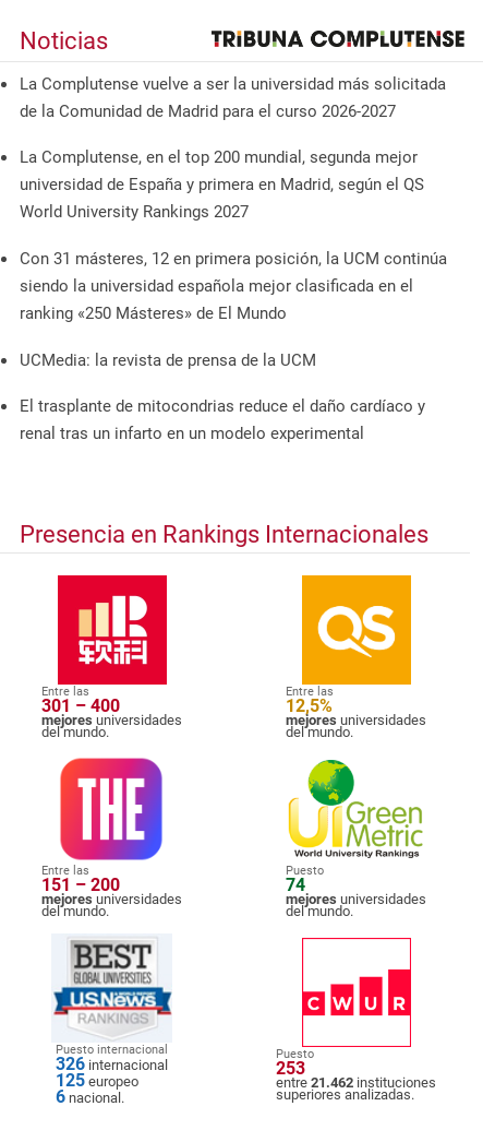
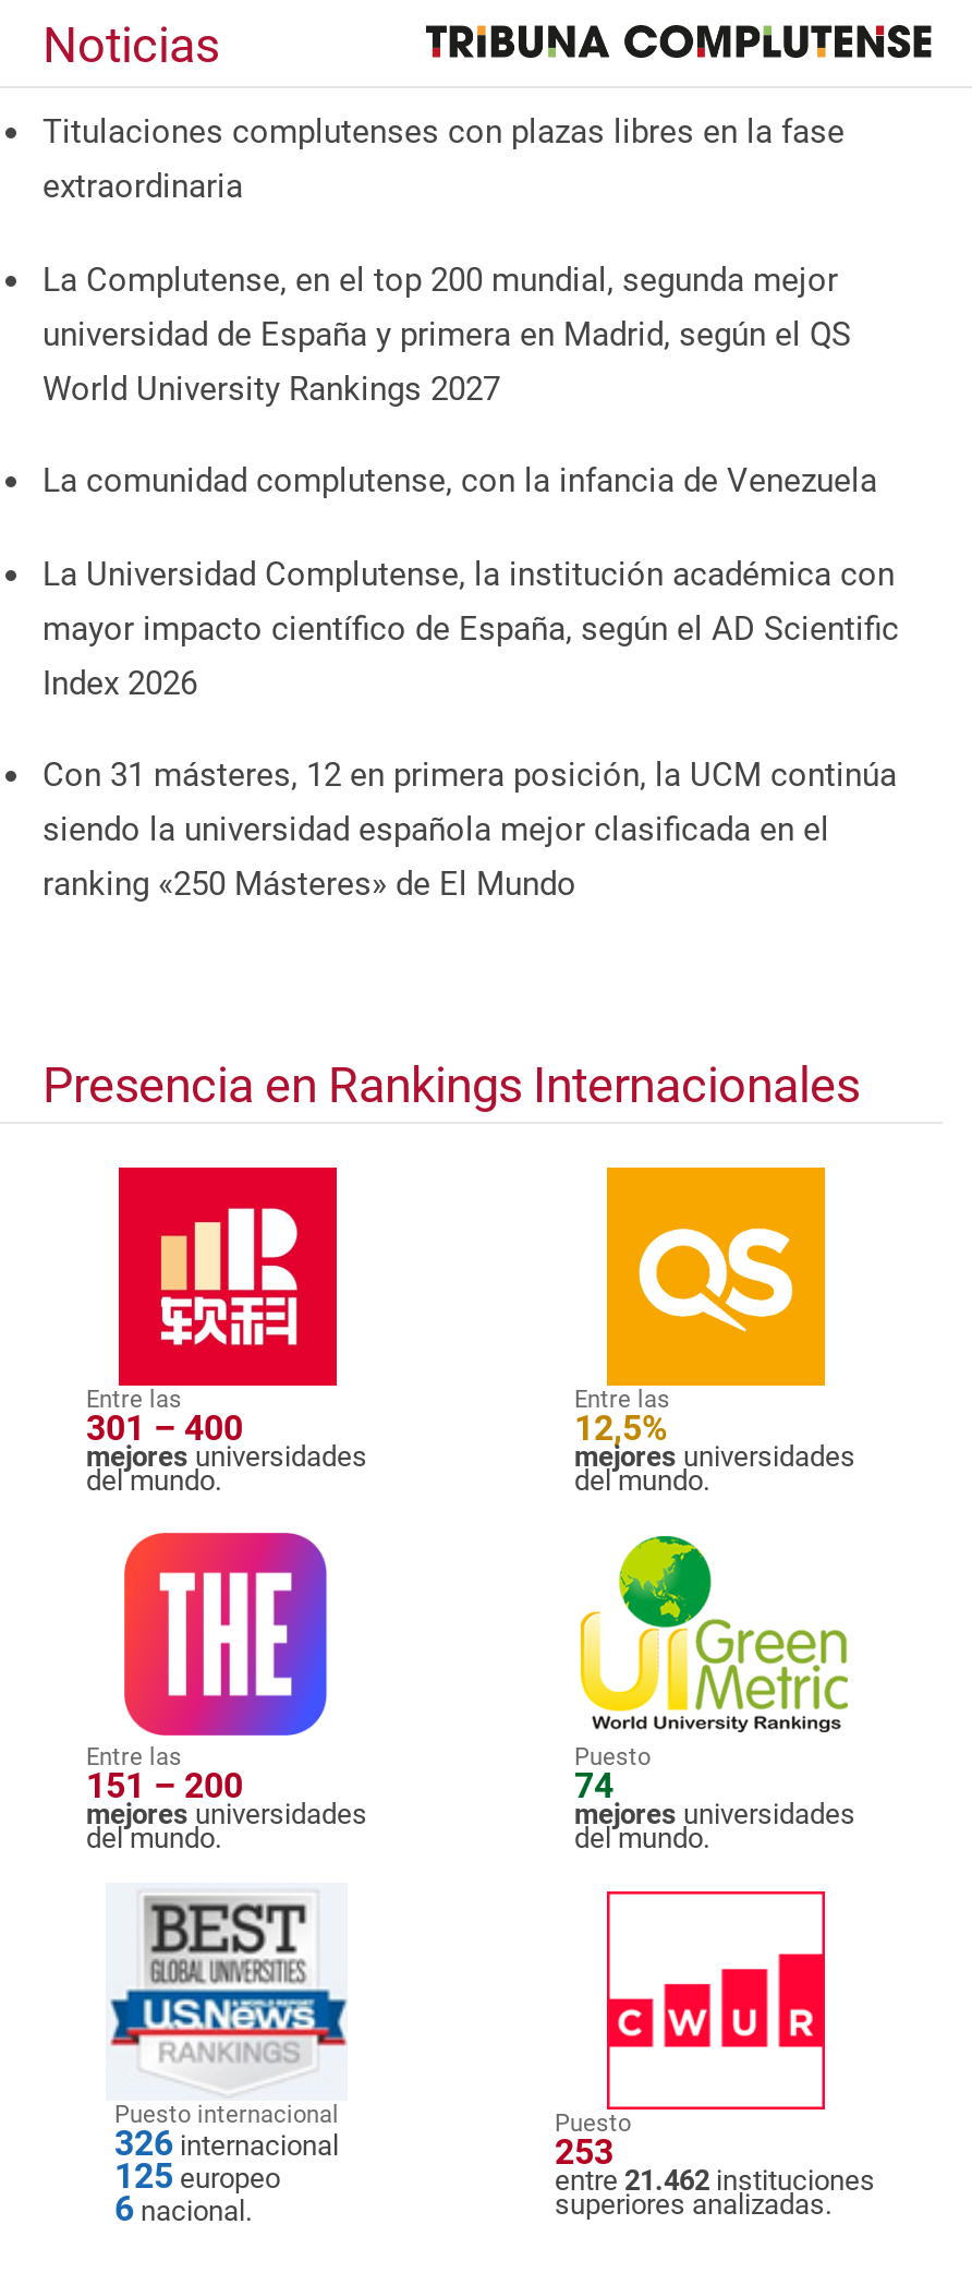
- La Complutense vuelve a ser la universidad más solicitada
- de la Comunidad de Madrid para el curso 2026-2027
+ Titulaciones complutenses con plazas libres en la fase
+ extraordinaria

+ La comunidad complutense, con la infancia de Venezuela
+ La Universidad Complutense, la institución académica con
+ mayor impacto científico de España, según el AD Scientific
+ Index 2026

moved down: Con 31 másteres, 12 en primera posición, la UCM continúa | siendo la universidad española mejor clasificada en el | ranking «250 Másteres» de El Mundo

- UCMedia: la revista de prensa de la UCM
- El trasplante de mitocondrias reduce el daño cardíaco y
- renal tras un infarto en un modelo experimental
